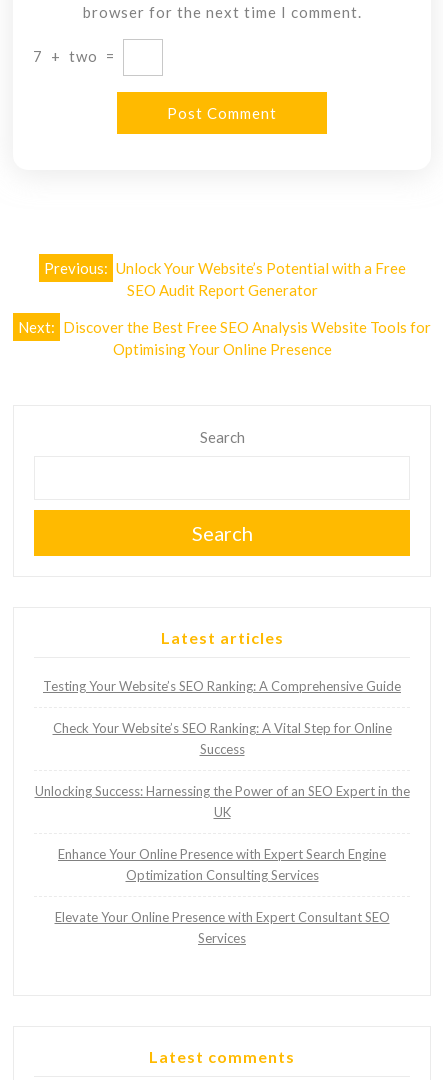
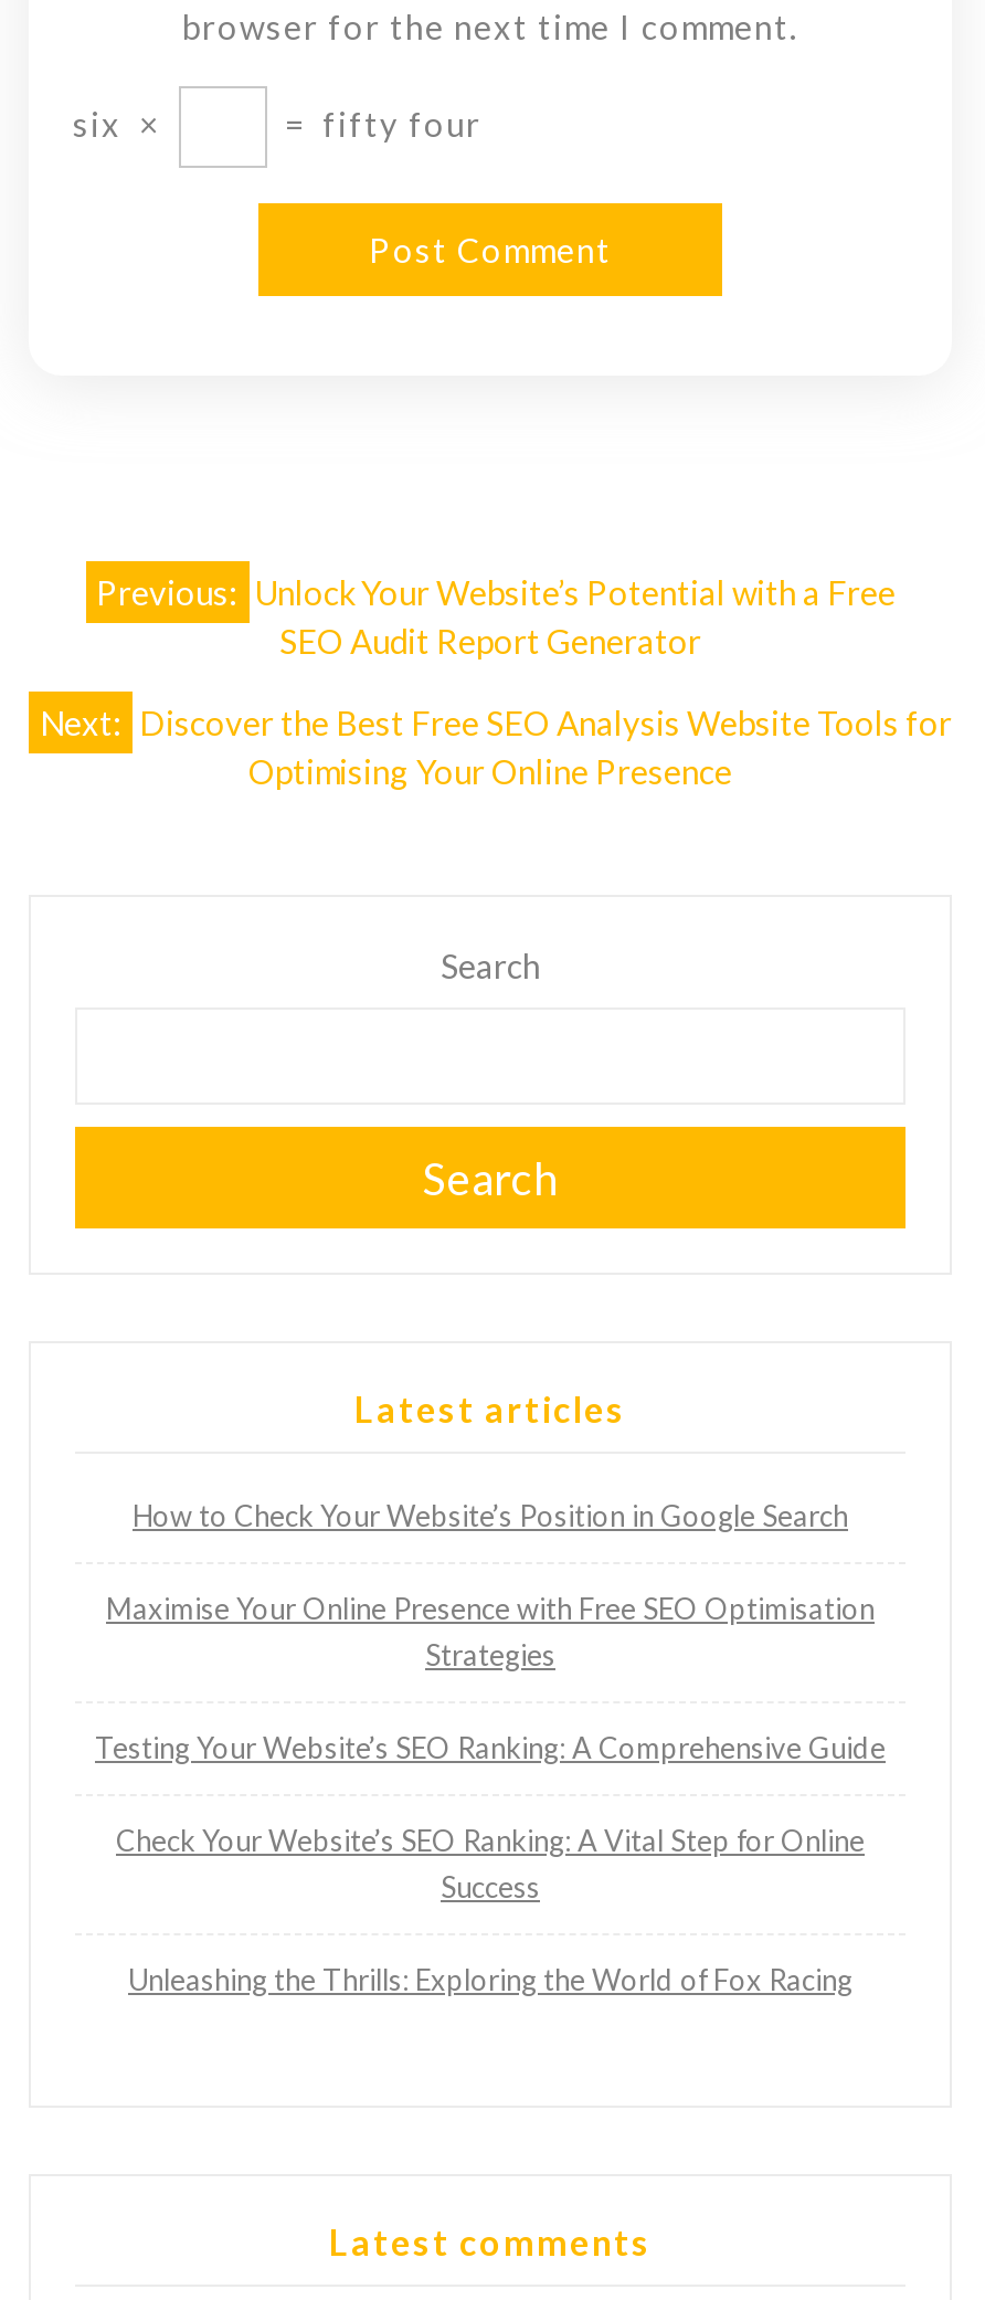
- 7 + two =
+ six ×
+ = fifty four

+ How to Check Your Website’s Position in Google Search
+ Maximise Your Online Presence with Free SEO Optimisation
+ Strategies

moved down: Testing Your Website’s SEO Ranking: A Comprehensive Guide | Check Your Website’s SEO Ranking: A Vital Step for Online | Success

- Unlocking Success: Harnessing the Power of an SEO Expert in the
- UK
- Enhance Your Online Presence with Expert Search Engine
- Optimization Consulting Services
- Elevate Your Online Presence with Expert Consultant SEO
- Services
+ Unleashing the Thrills: Exploring the World of Fox Racing
